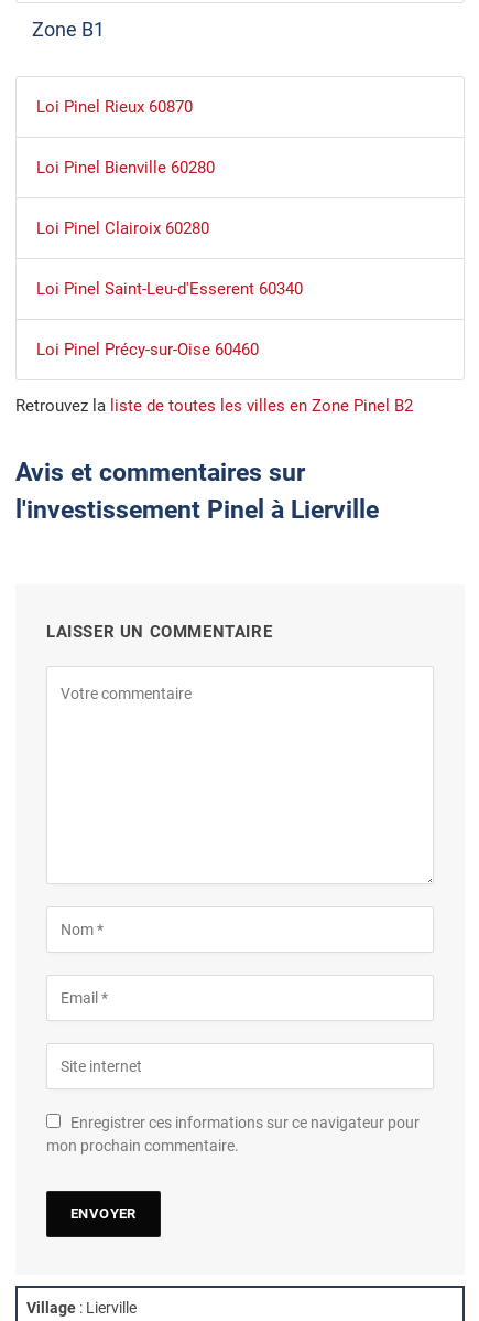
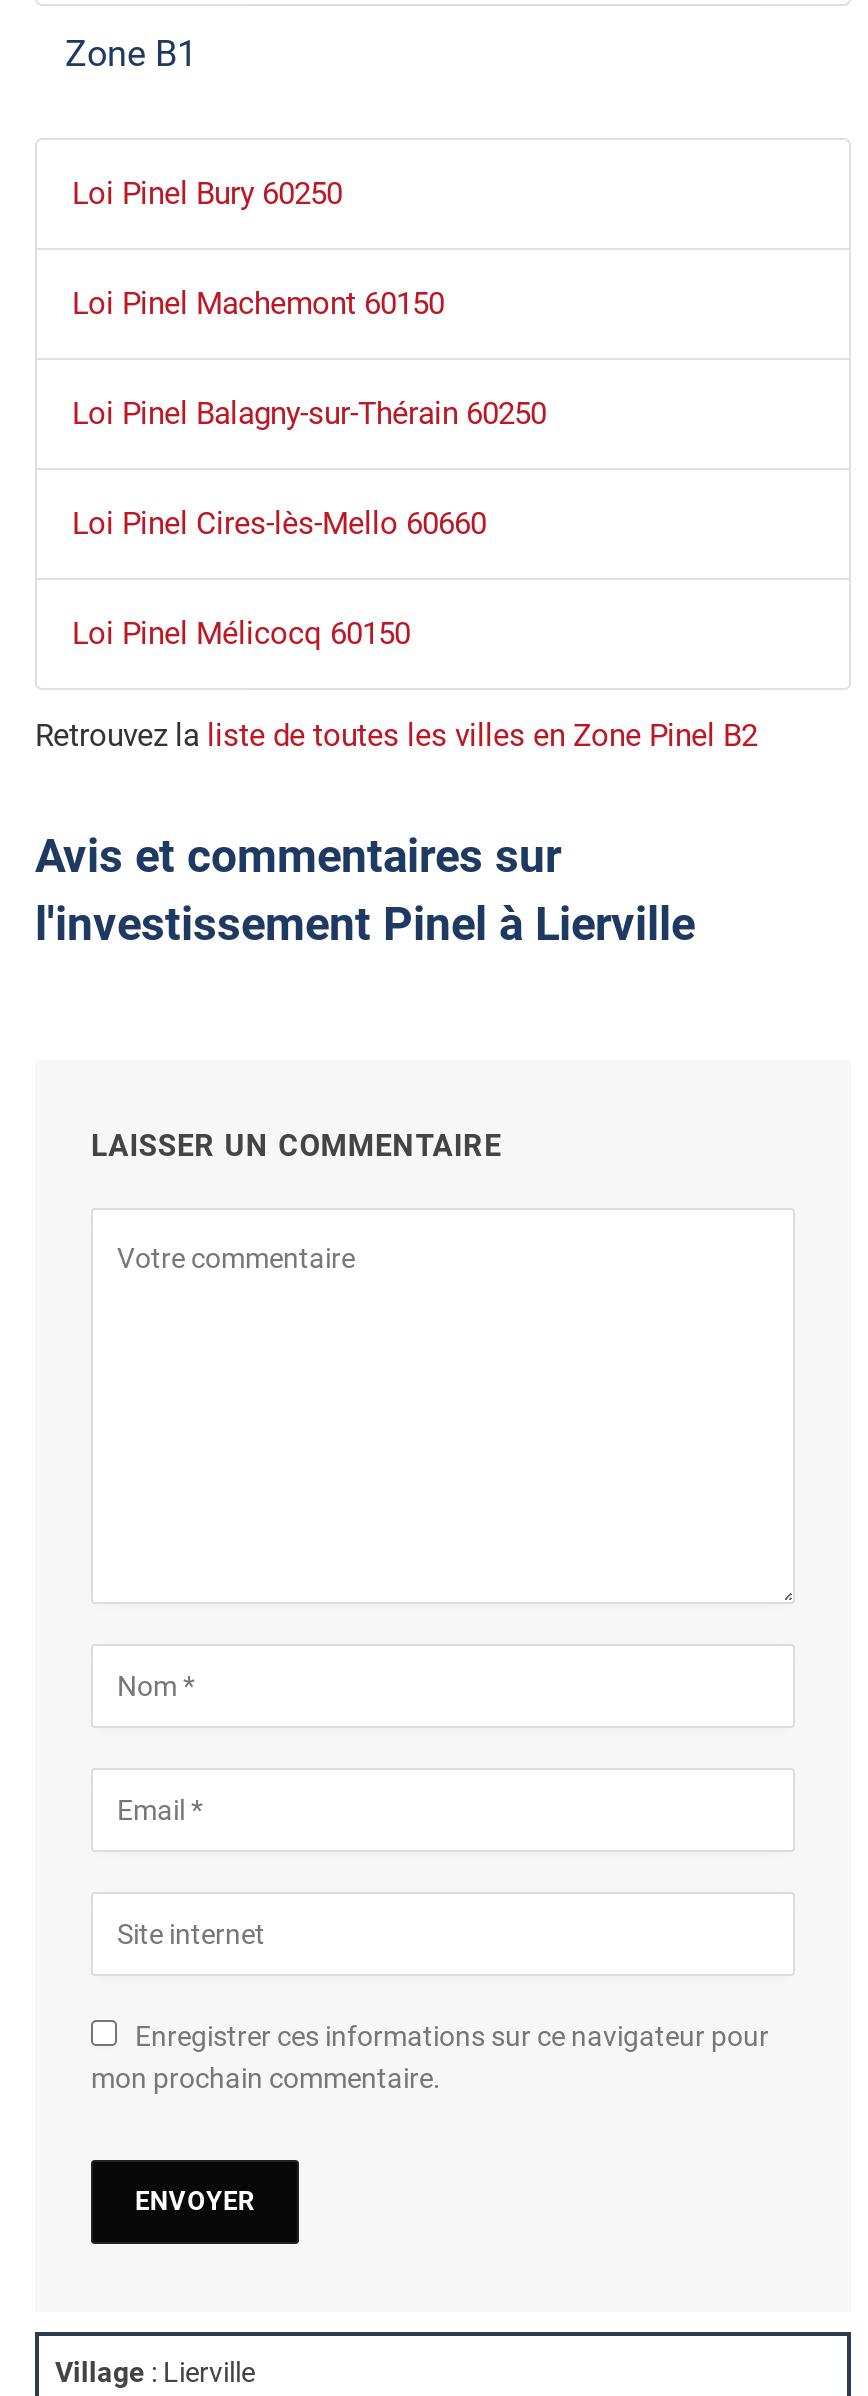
- Loi Pinel Rieux 60870
+ Loi Pinel Bury 60250

- Loi Pinel Bienville 60280
+ Loi Pinel Machemont 60150

- Loi Pinel Clairoix 60280
+ Loi Pinel Balagny-sur-Thérain 60250

- Loi Pinel Saint-Leu-d'Esserent 60340
+ Loi Pinel Cires-lès-Mello 60660

- Loi Pinel Précy-sur-Oise 60460
+ Loi Pinel Mélicocq 60150
